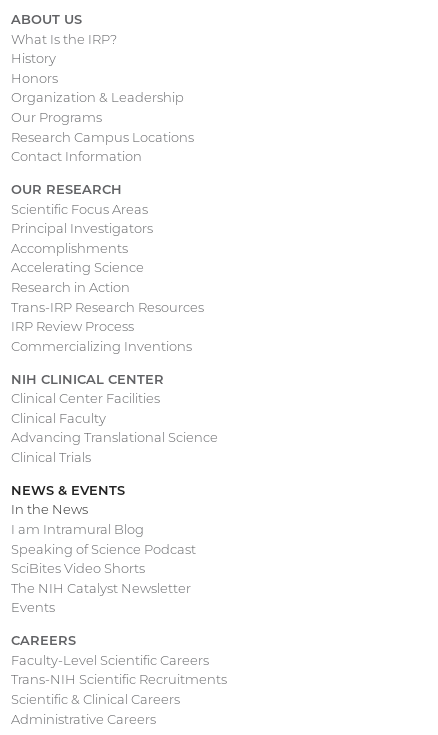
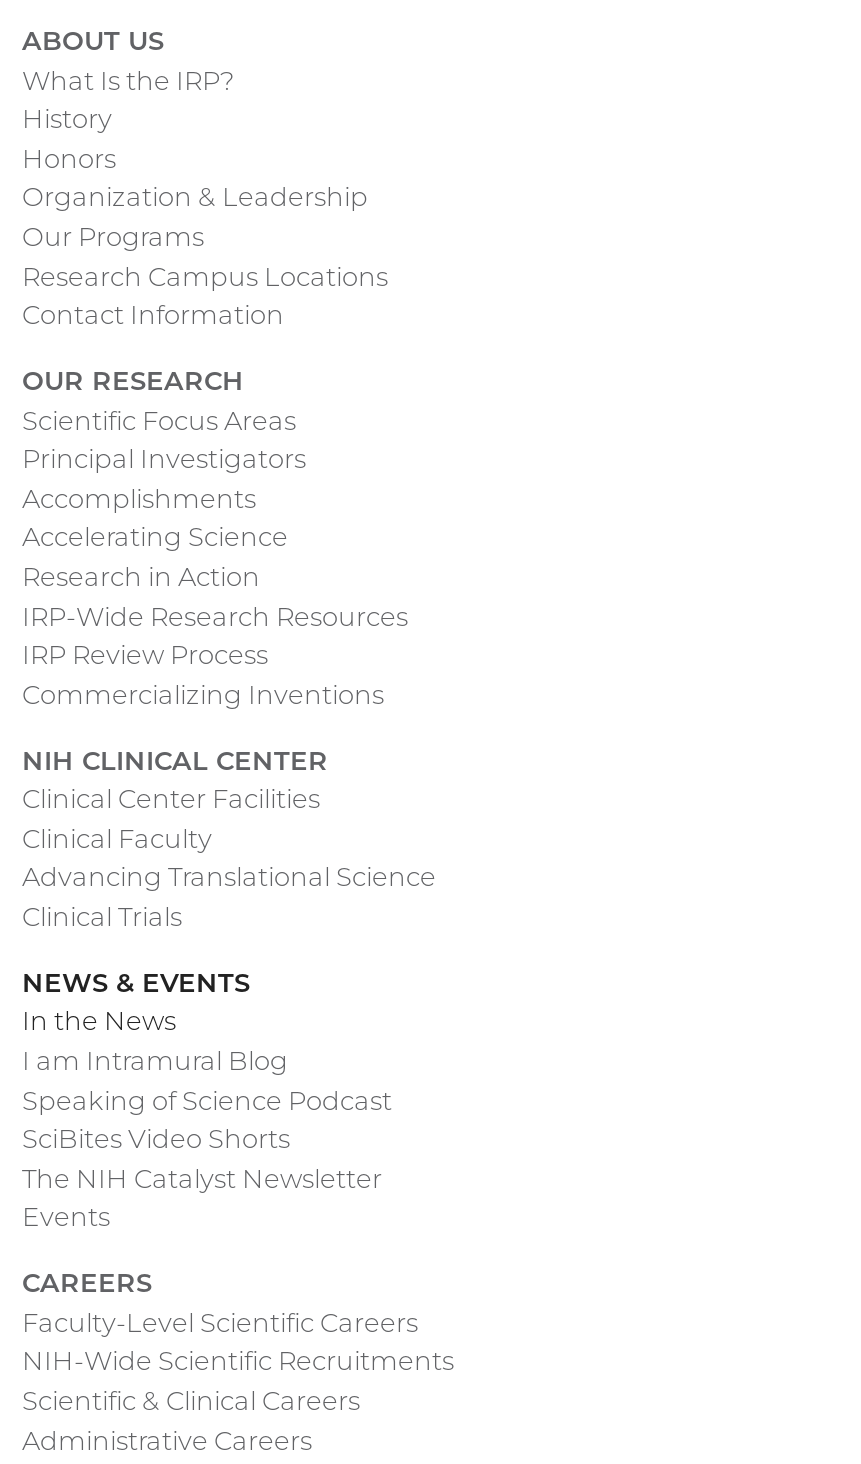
- Trans-IRP Research Resources
+ IRP-Wide Research Resources

- Trans-NIH Scientific Recruitments
+ NIH-Wide Scientific Recruitments
